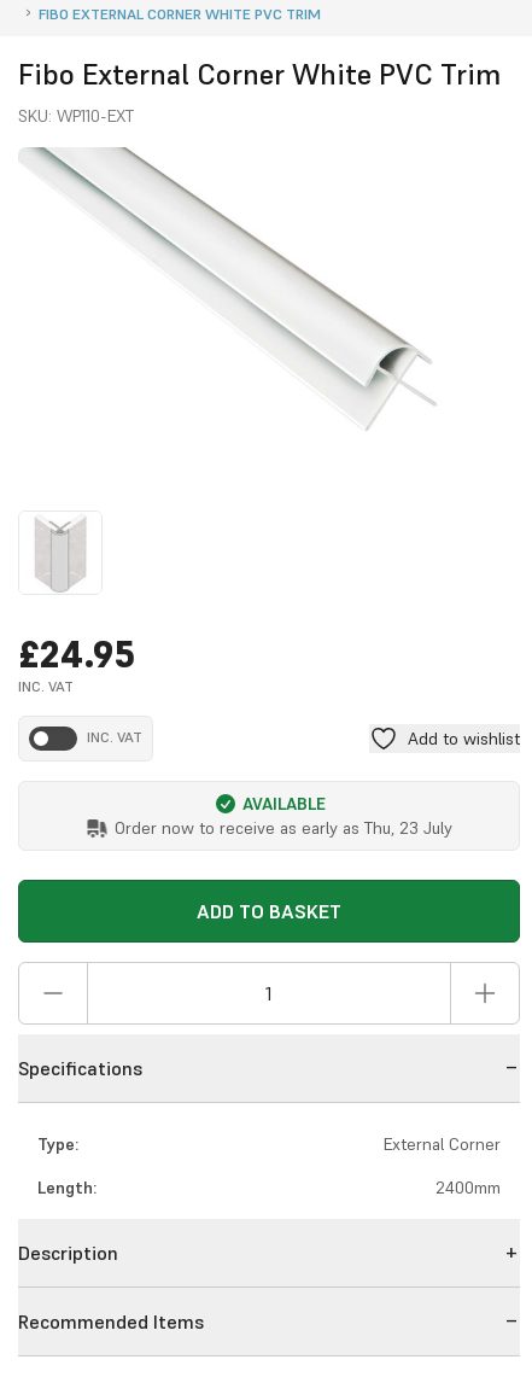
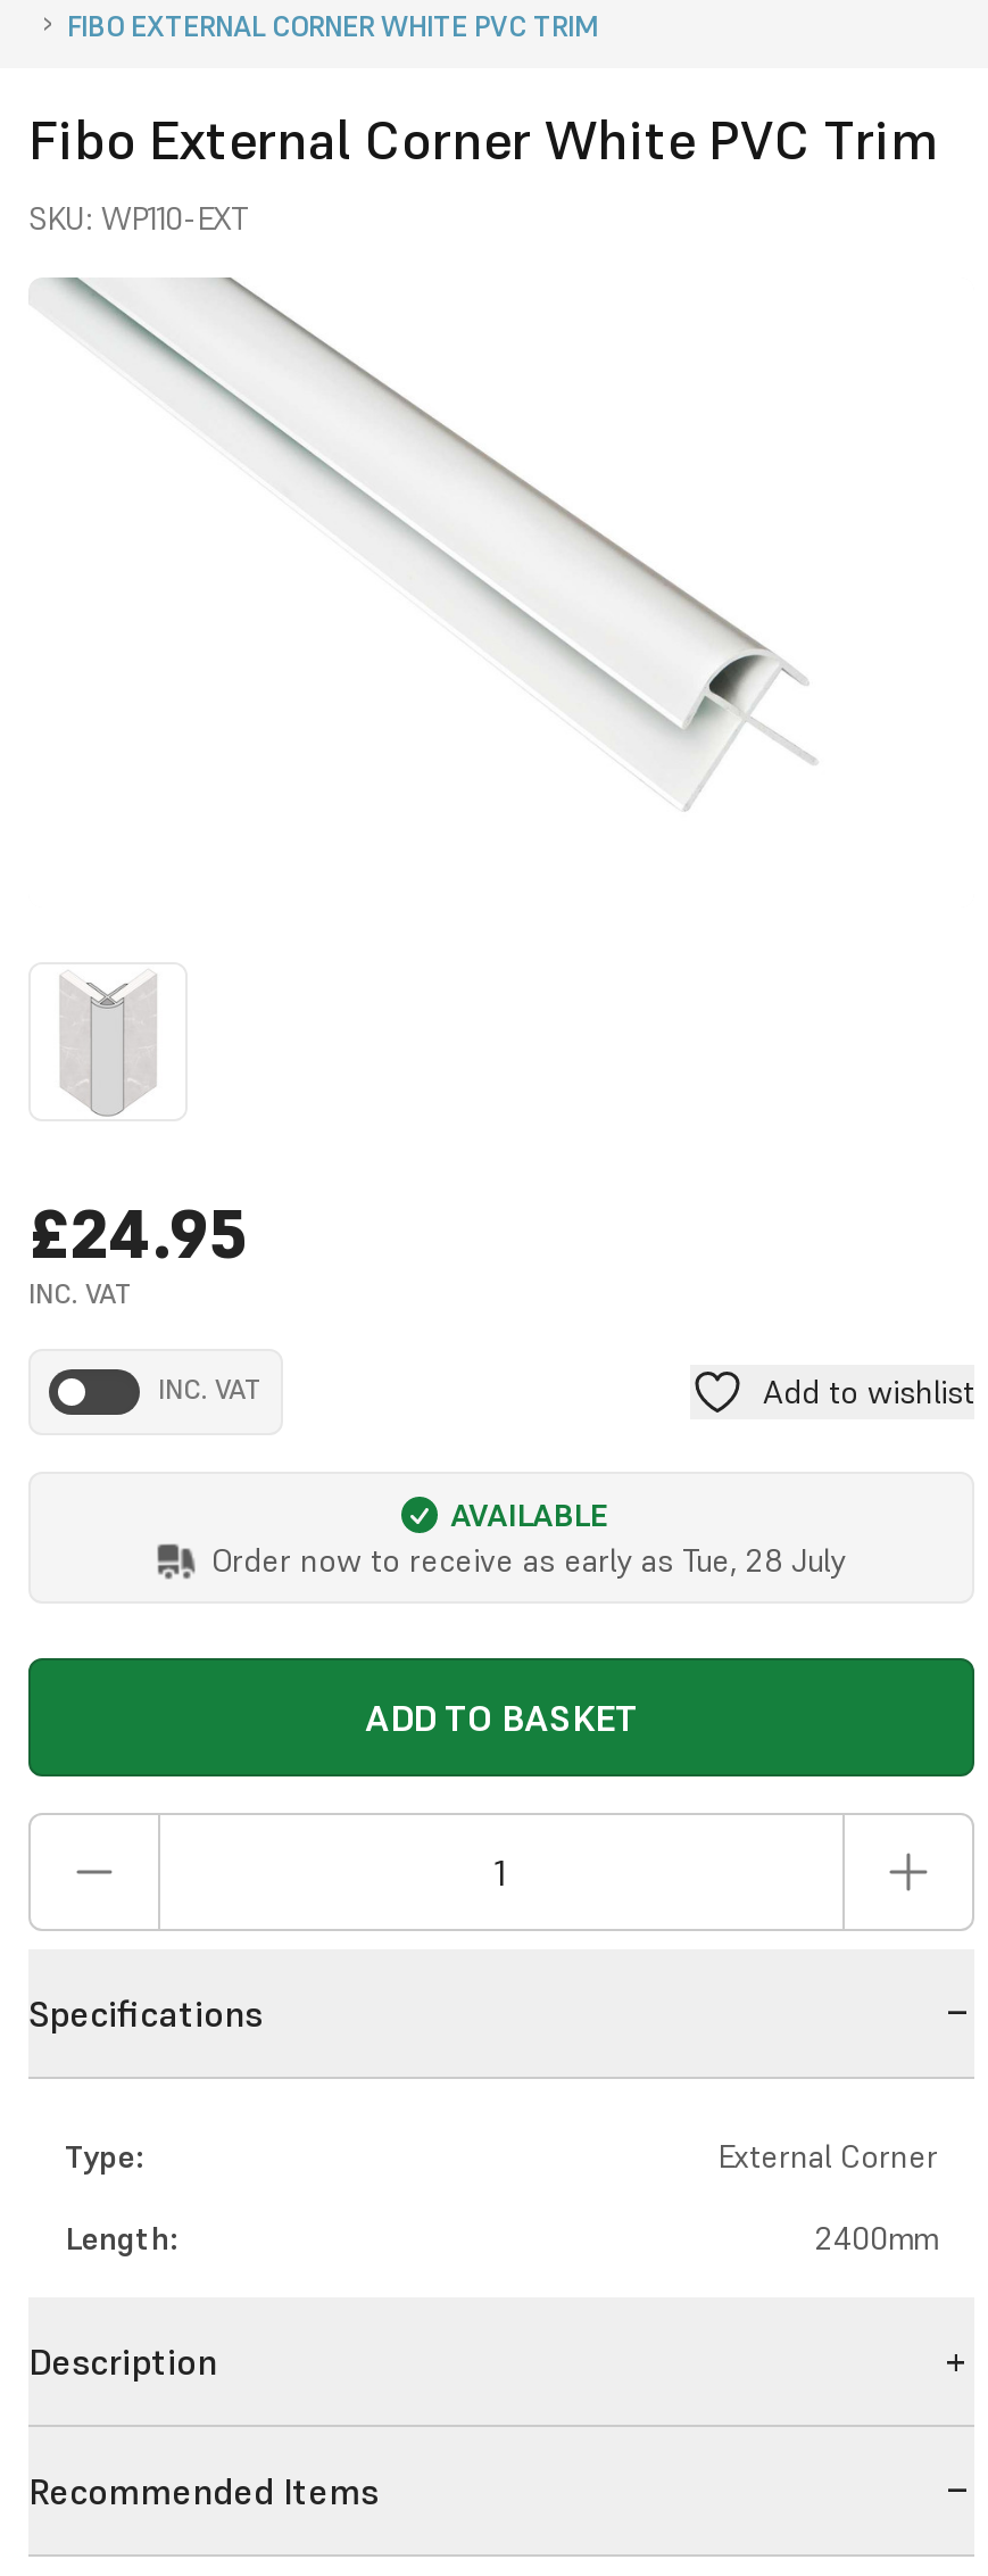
- Order now to receive as early as Thu, 23 July
+ Order now to receive as early as Tue, 28 July
